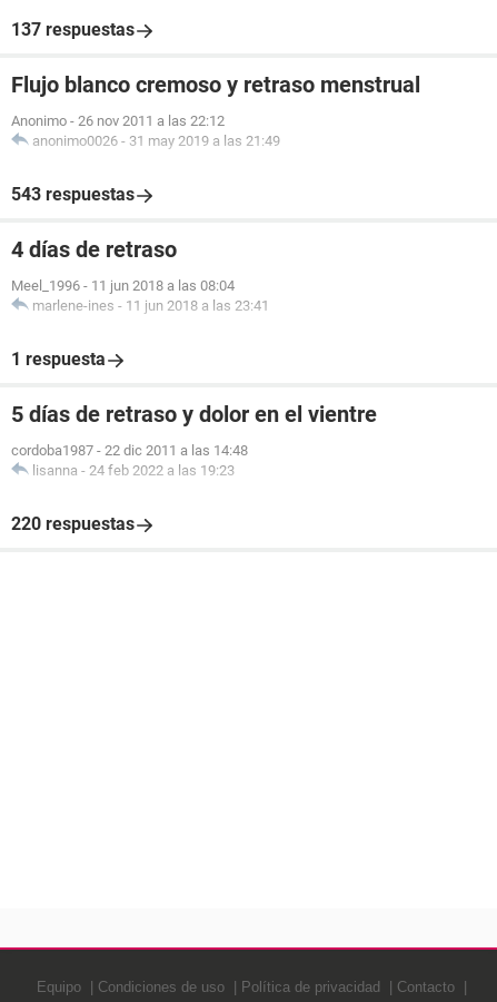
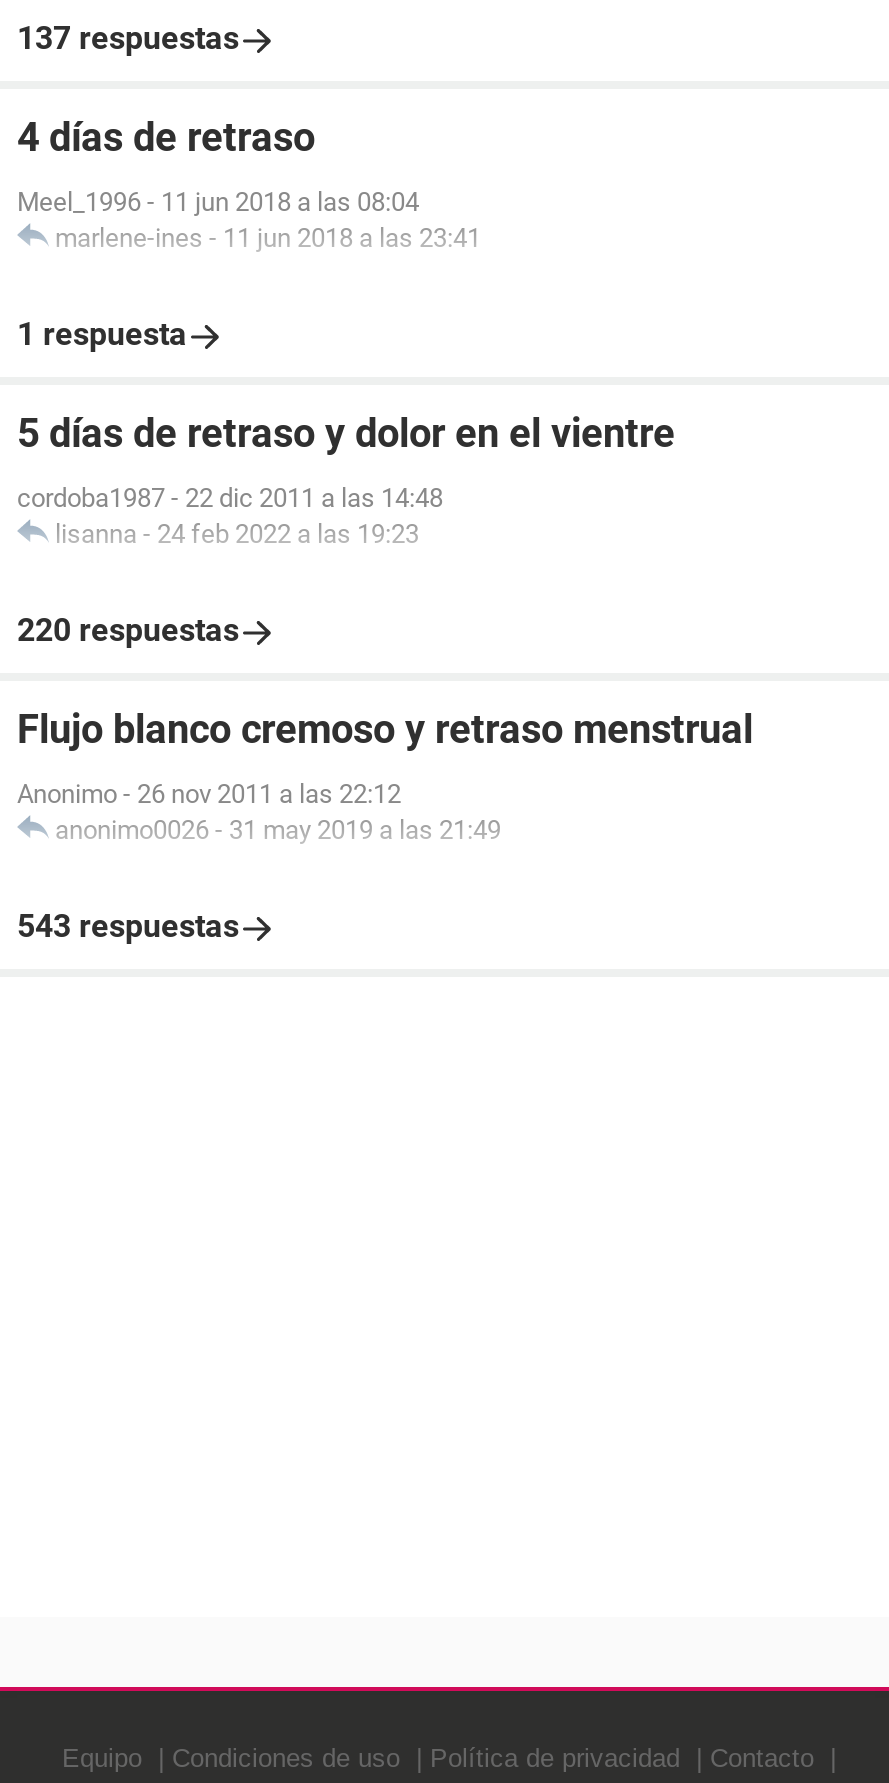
moved down: Flujo blanco cremoso y retraso menstrual | Anonimo - 26 nov 2011 a las 22:12 | anonimo0026 - 31 may 2019 a las 21:49 | 543 respuestas

moved up: 4 días de retraso | Meel_1996 - 11 jun 2018 a las 08:04 | marlene-ines - 11 jun 2018 a las 23:41 | 1 respuesta | 5 días de retraso y dolor en el vientre | cordoba1987 - 22 dic 2011 a las 14:48 | lisanna - 24 feb 2022 a las 19:23 | 220 respuestas
